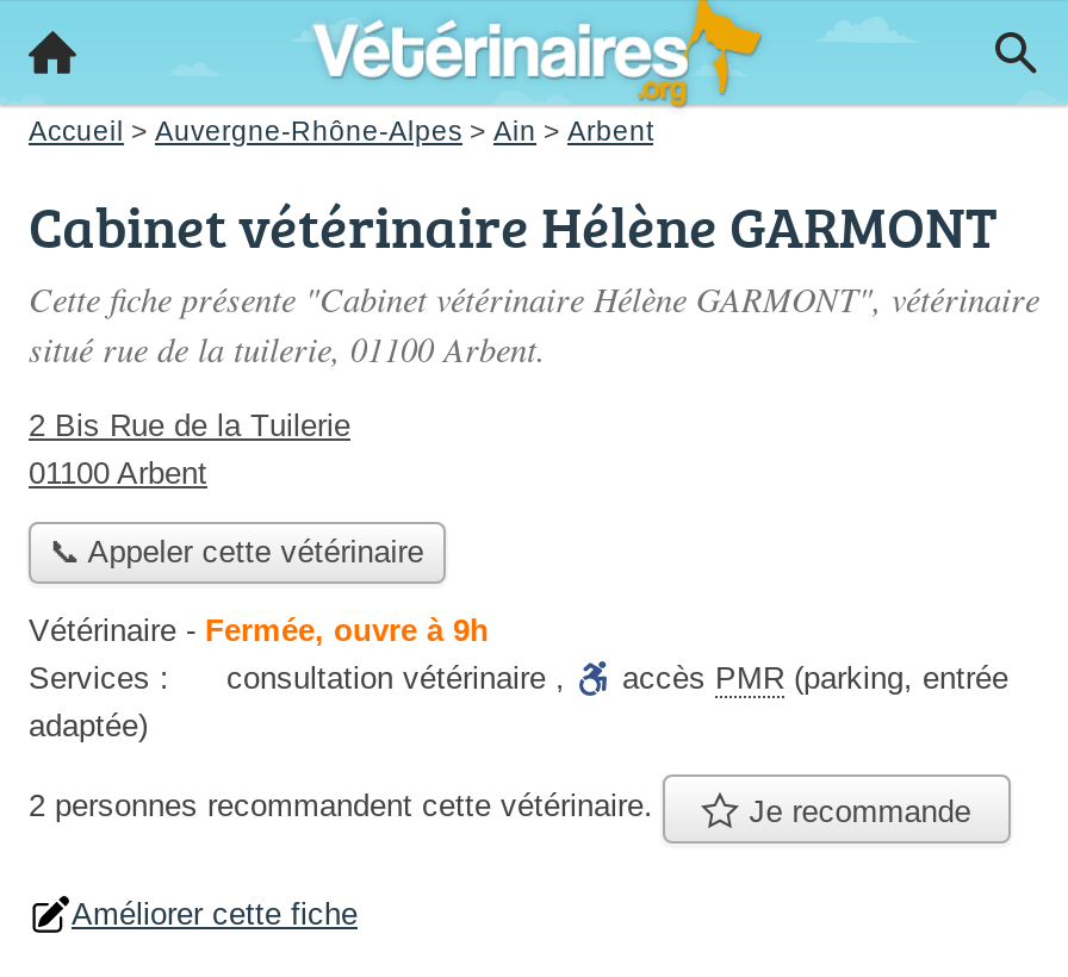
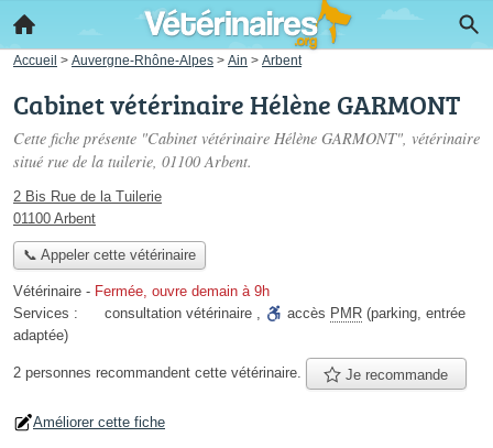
- Vétérinaire - Fermée, ouvre à 9h
+ Vétérinaire - Fermée, ouvre demain à 9h
